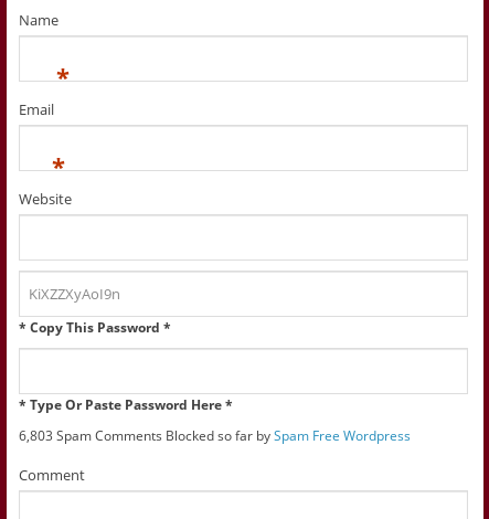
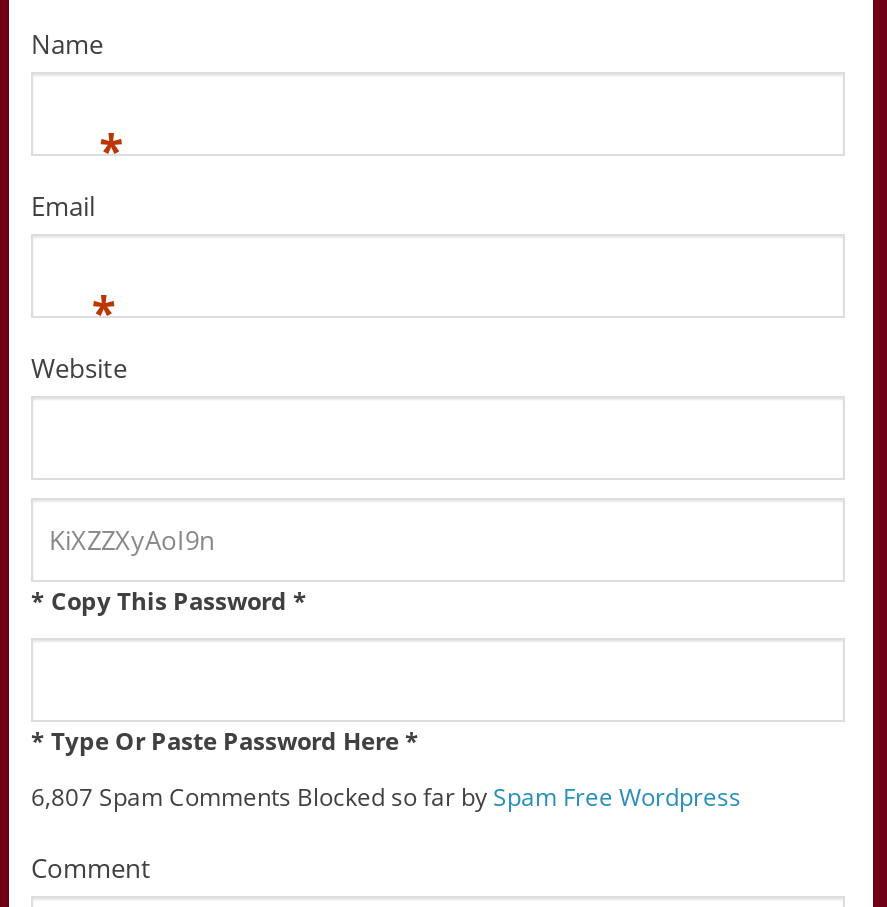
- 6,803 Spam Comments Blocked so far by Spam Free Wordpress
+ 6,807 Spam Comments Blocked so far by Spam Free Wordpress
